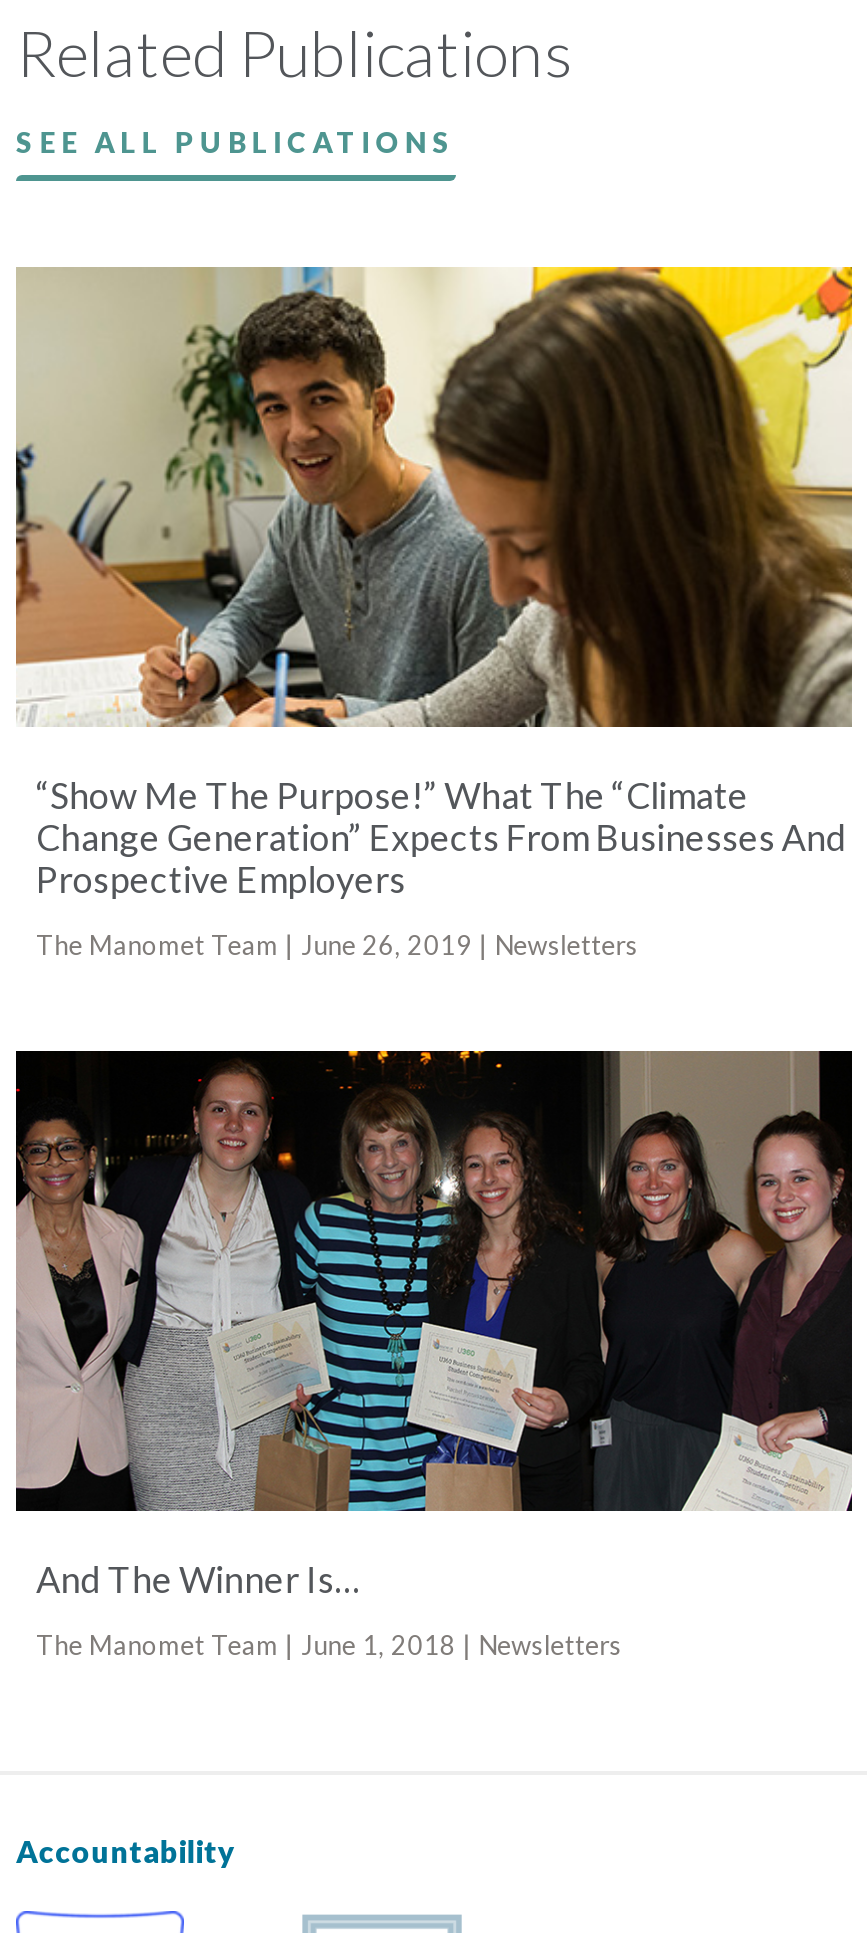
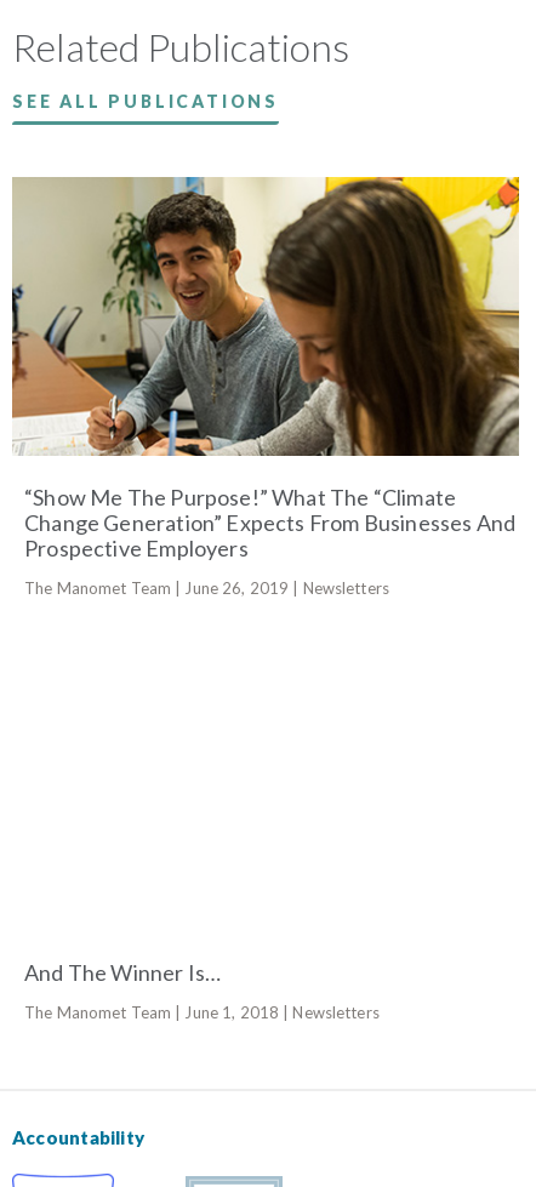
- [image]
